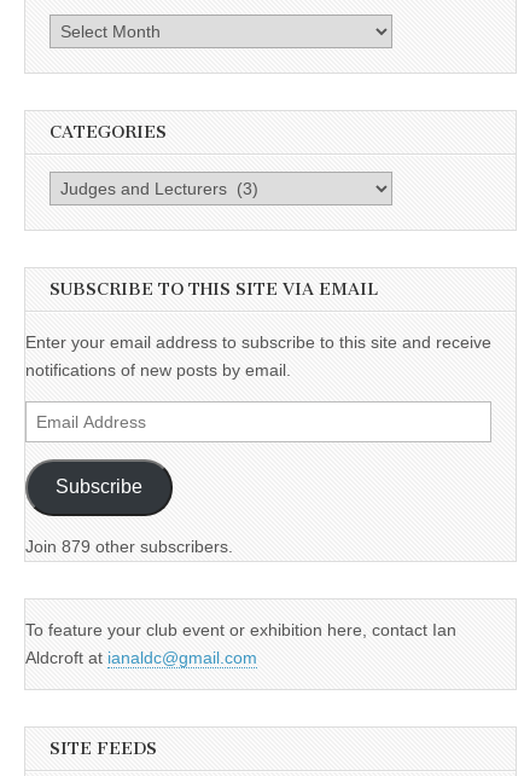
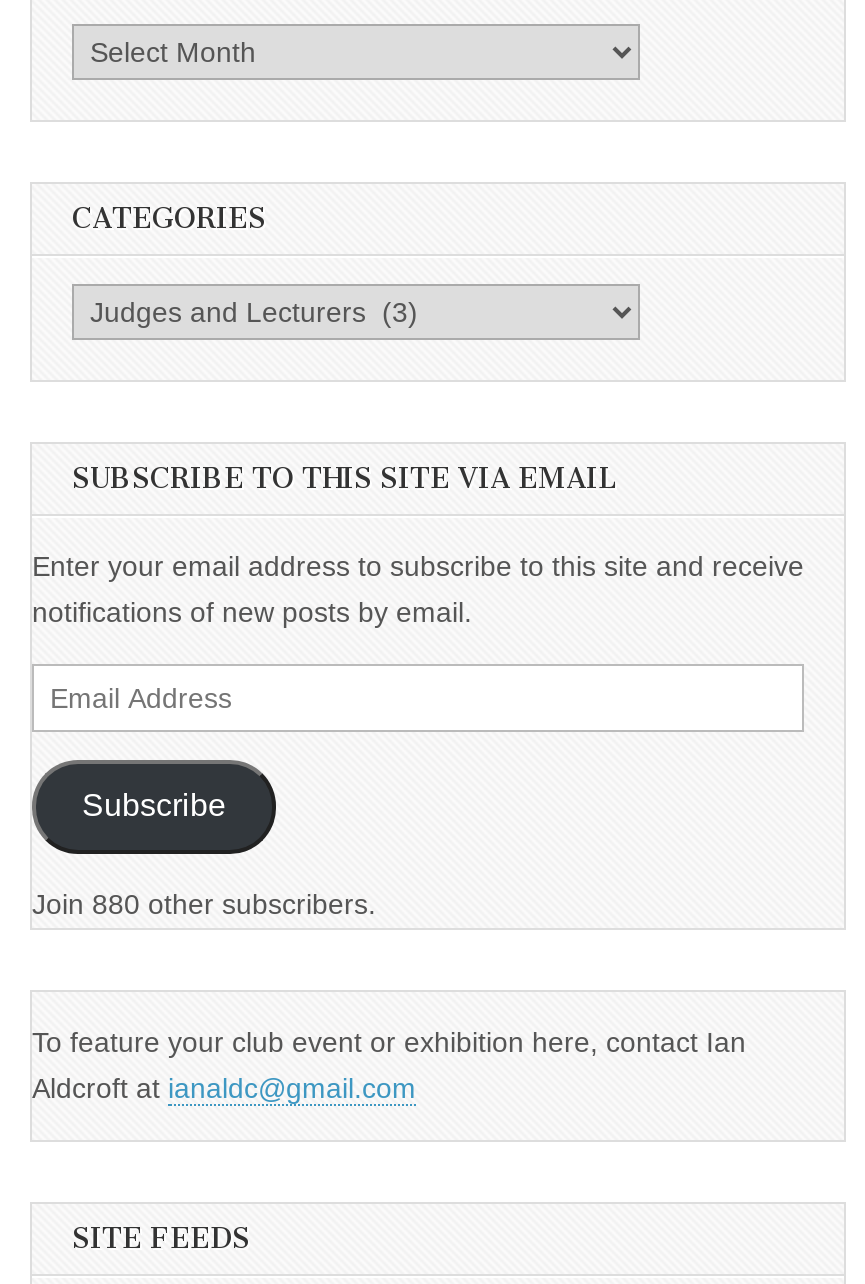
- Join 879 other subscribers.
+ Join 880 other subscribers.
